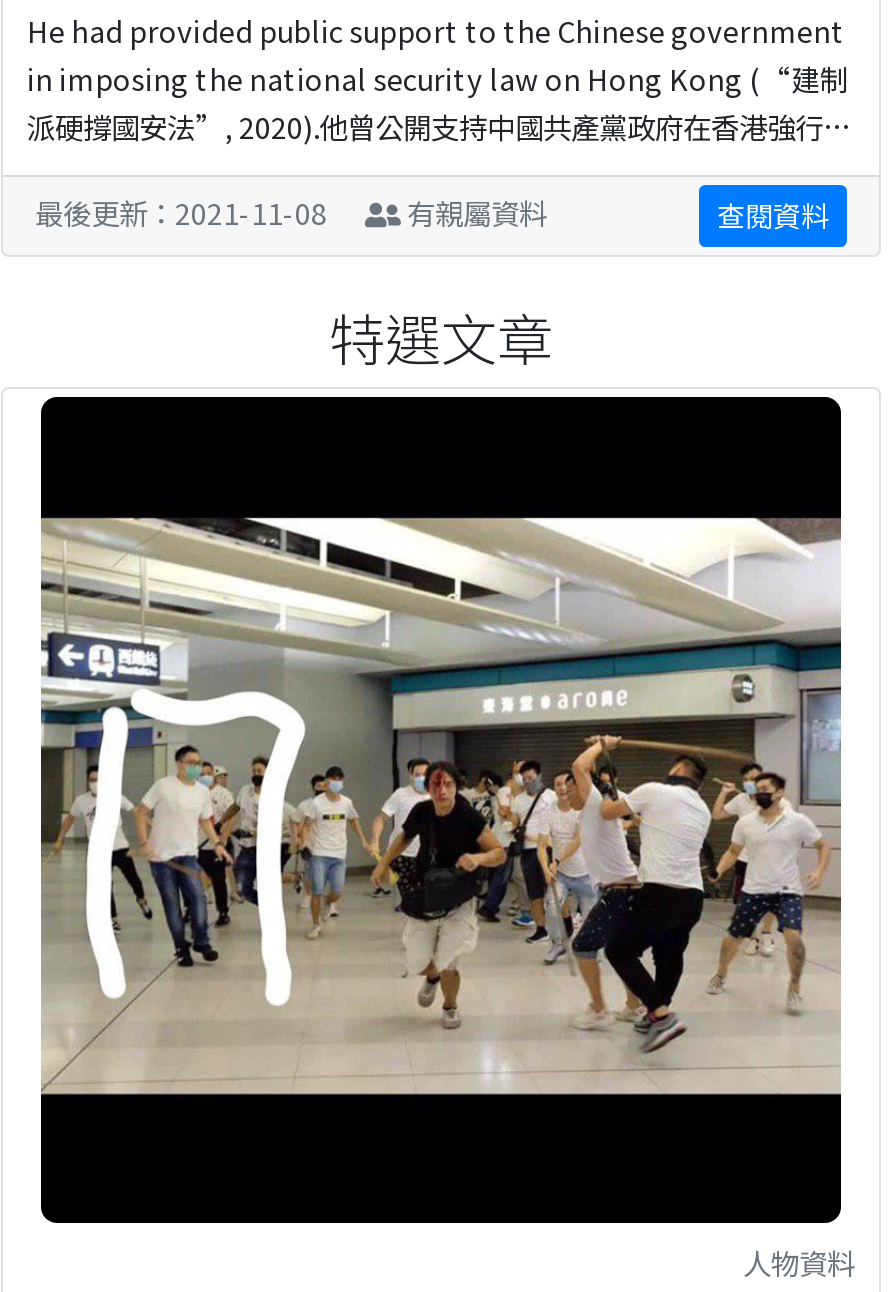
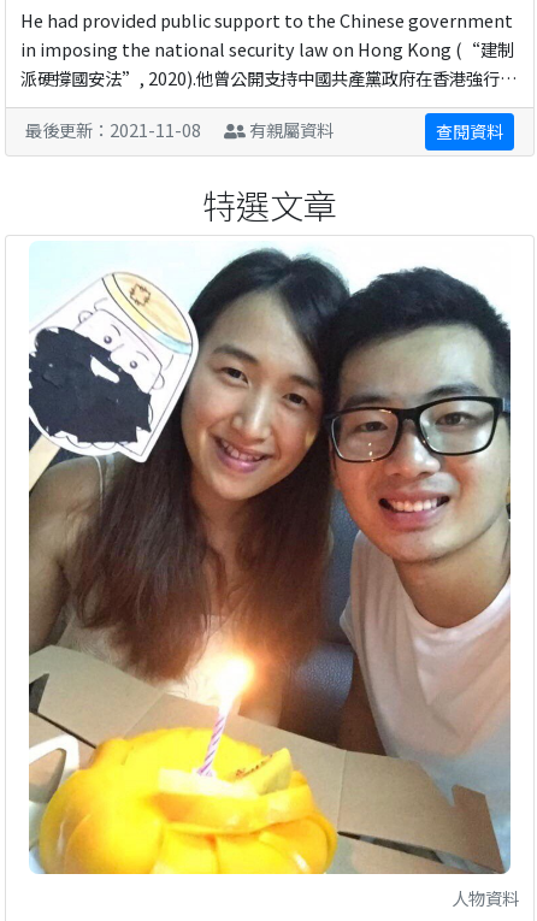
- [image]
+ [image]
